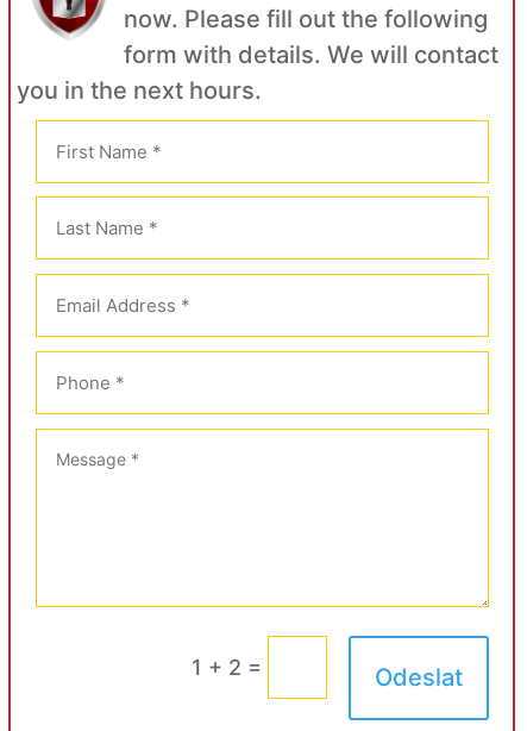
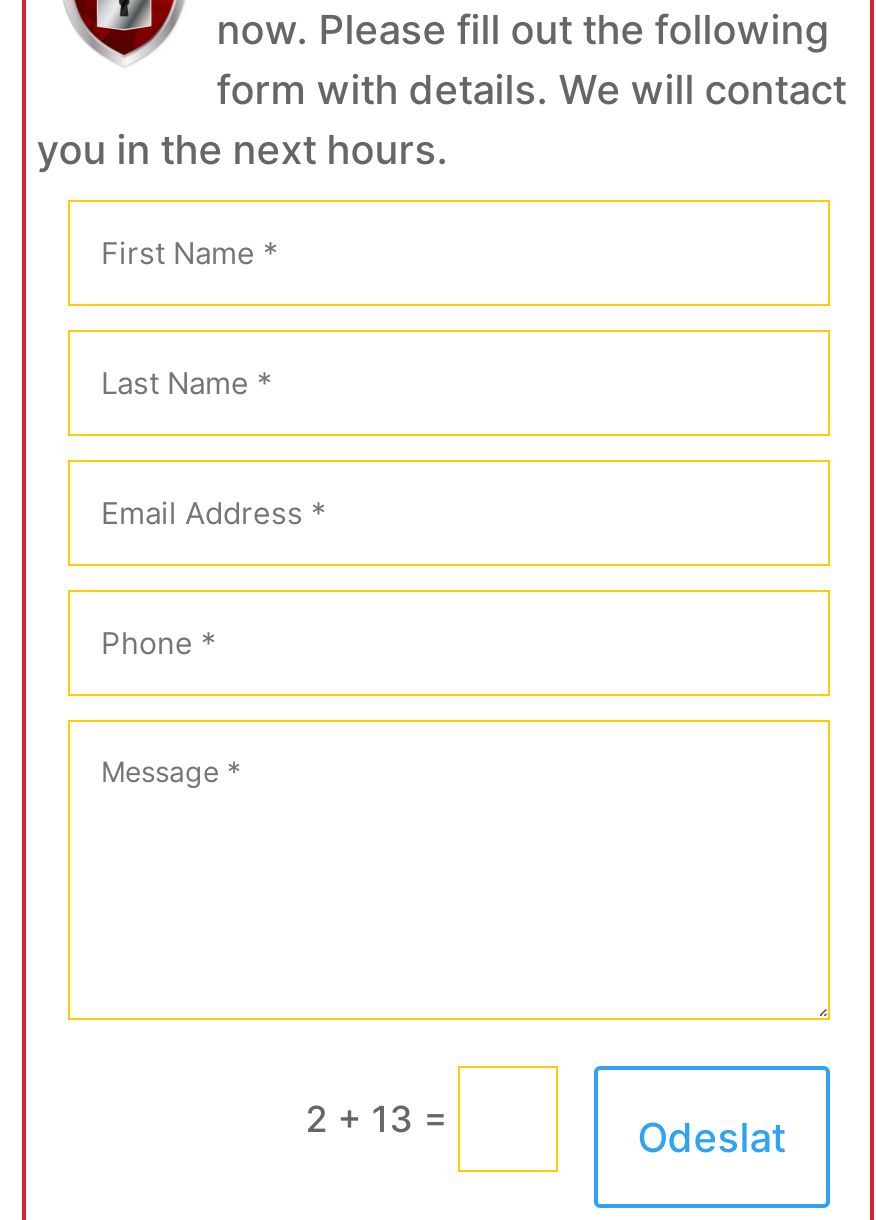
- 1 + 2 =
+ 2 + 13 =
